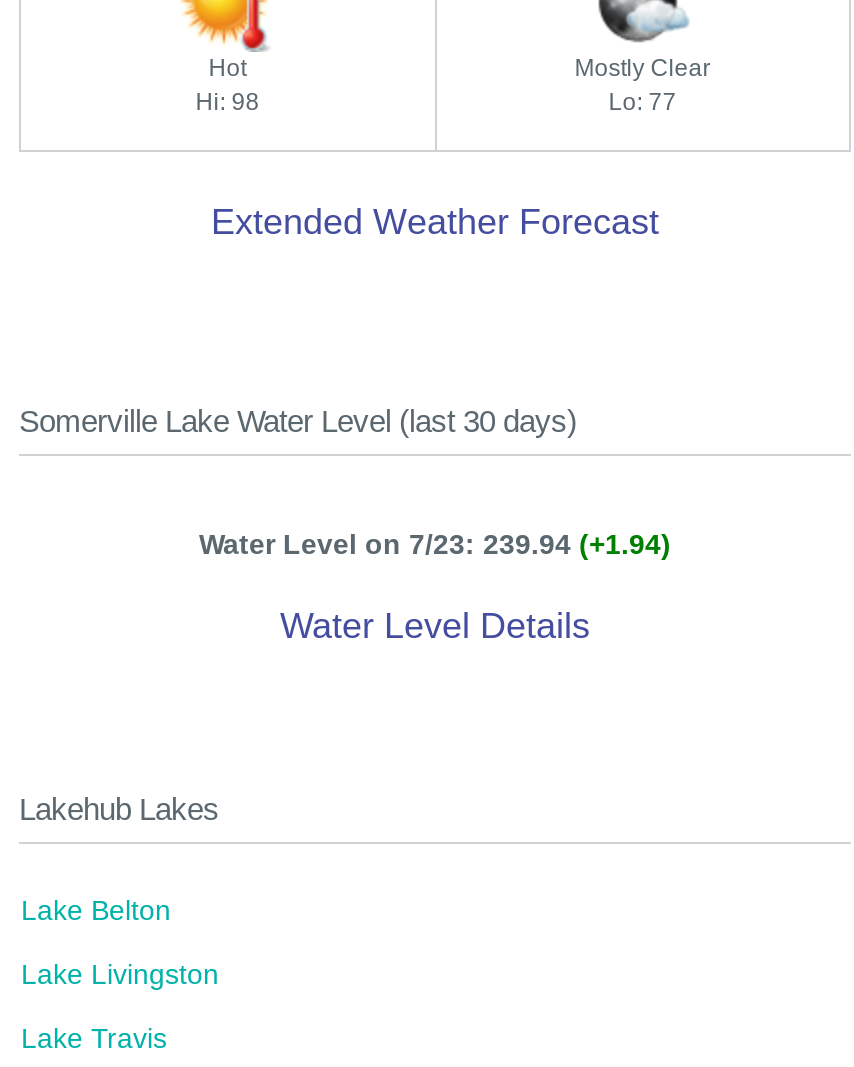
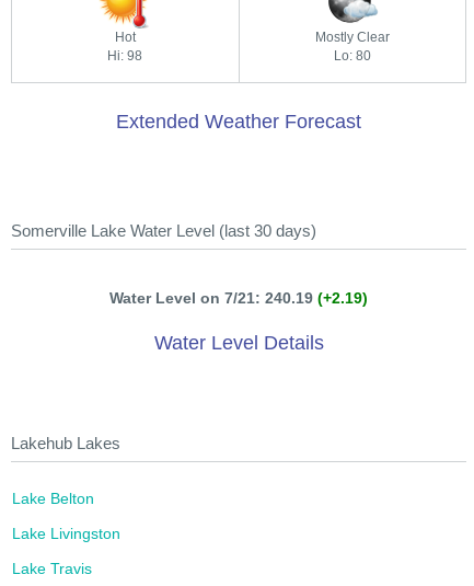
- Lo: 77
+ Lo: 80

- Water Level on 7/23: 239.94 (+1.94)
+ Water Level on 7/21: 240.19 (+2.19)
